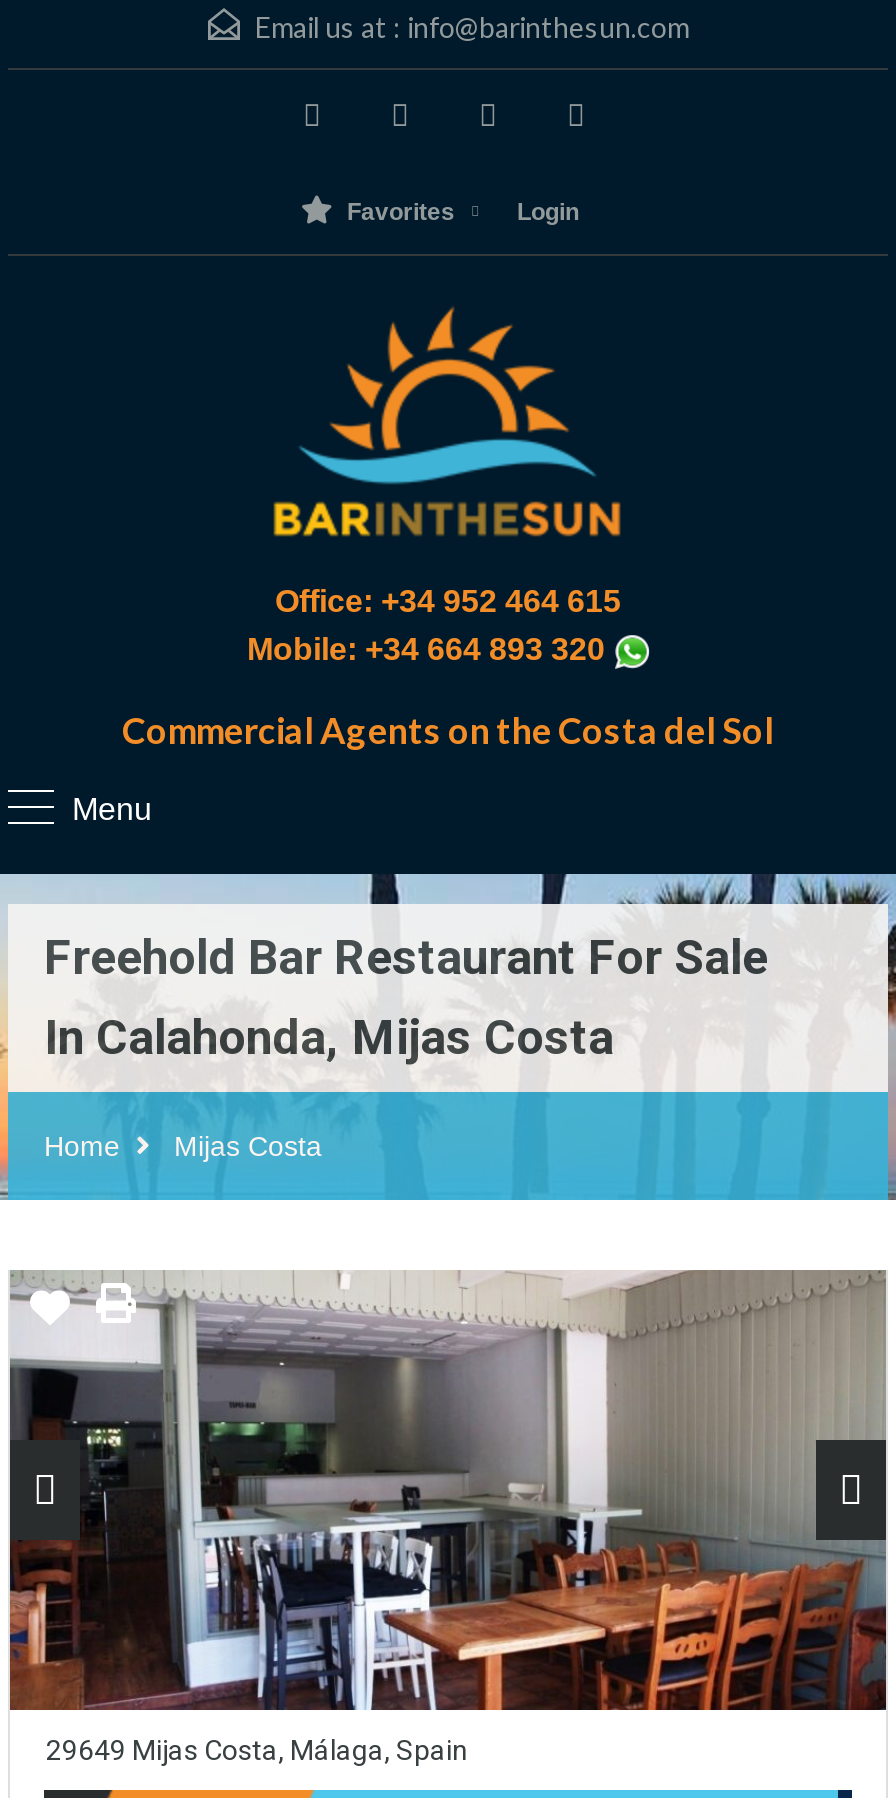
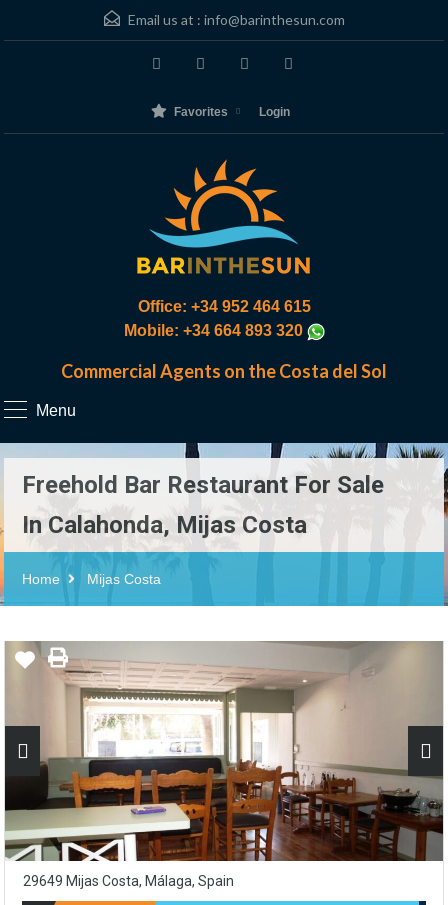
- [image]
+ [image]
